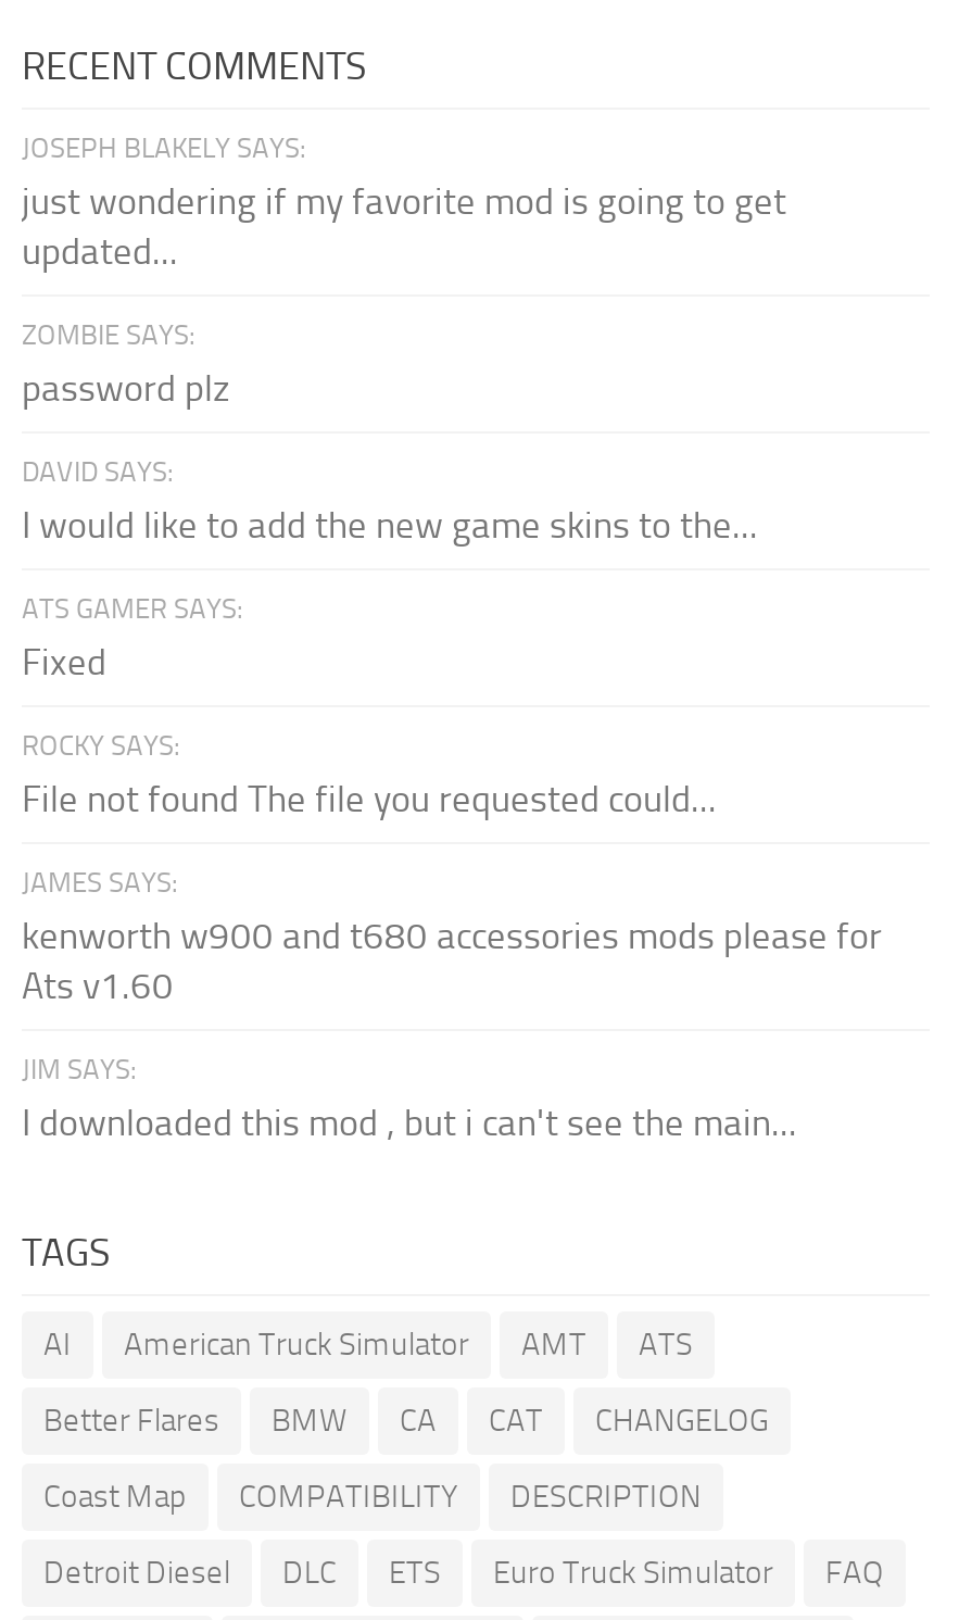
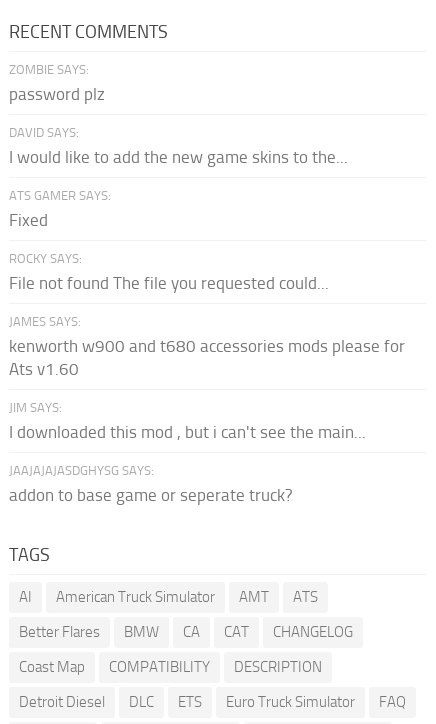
- JOSEPH BLAKELY SAYS:
- just wondering if my favorite mod is going to get
- updated...

moved up: ZOMBIE SAYS: | password plz | DAVID SAYS: | ... | JIM SAYS: | I downloaded this mod , but i can't see the main...

+ JAAJAJAJASDGHYSG SAYS:
+ addon to base game or seperate truck?
